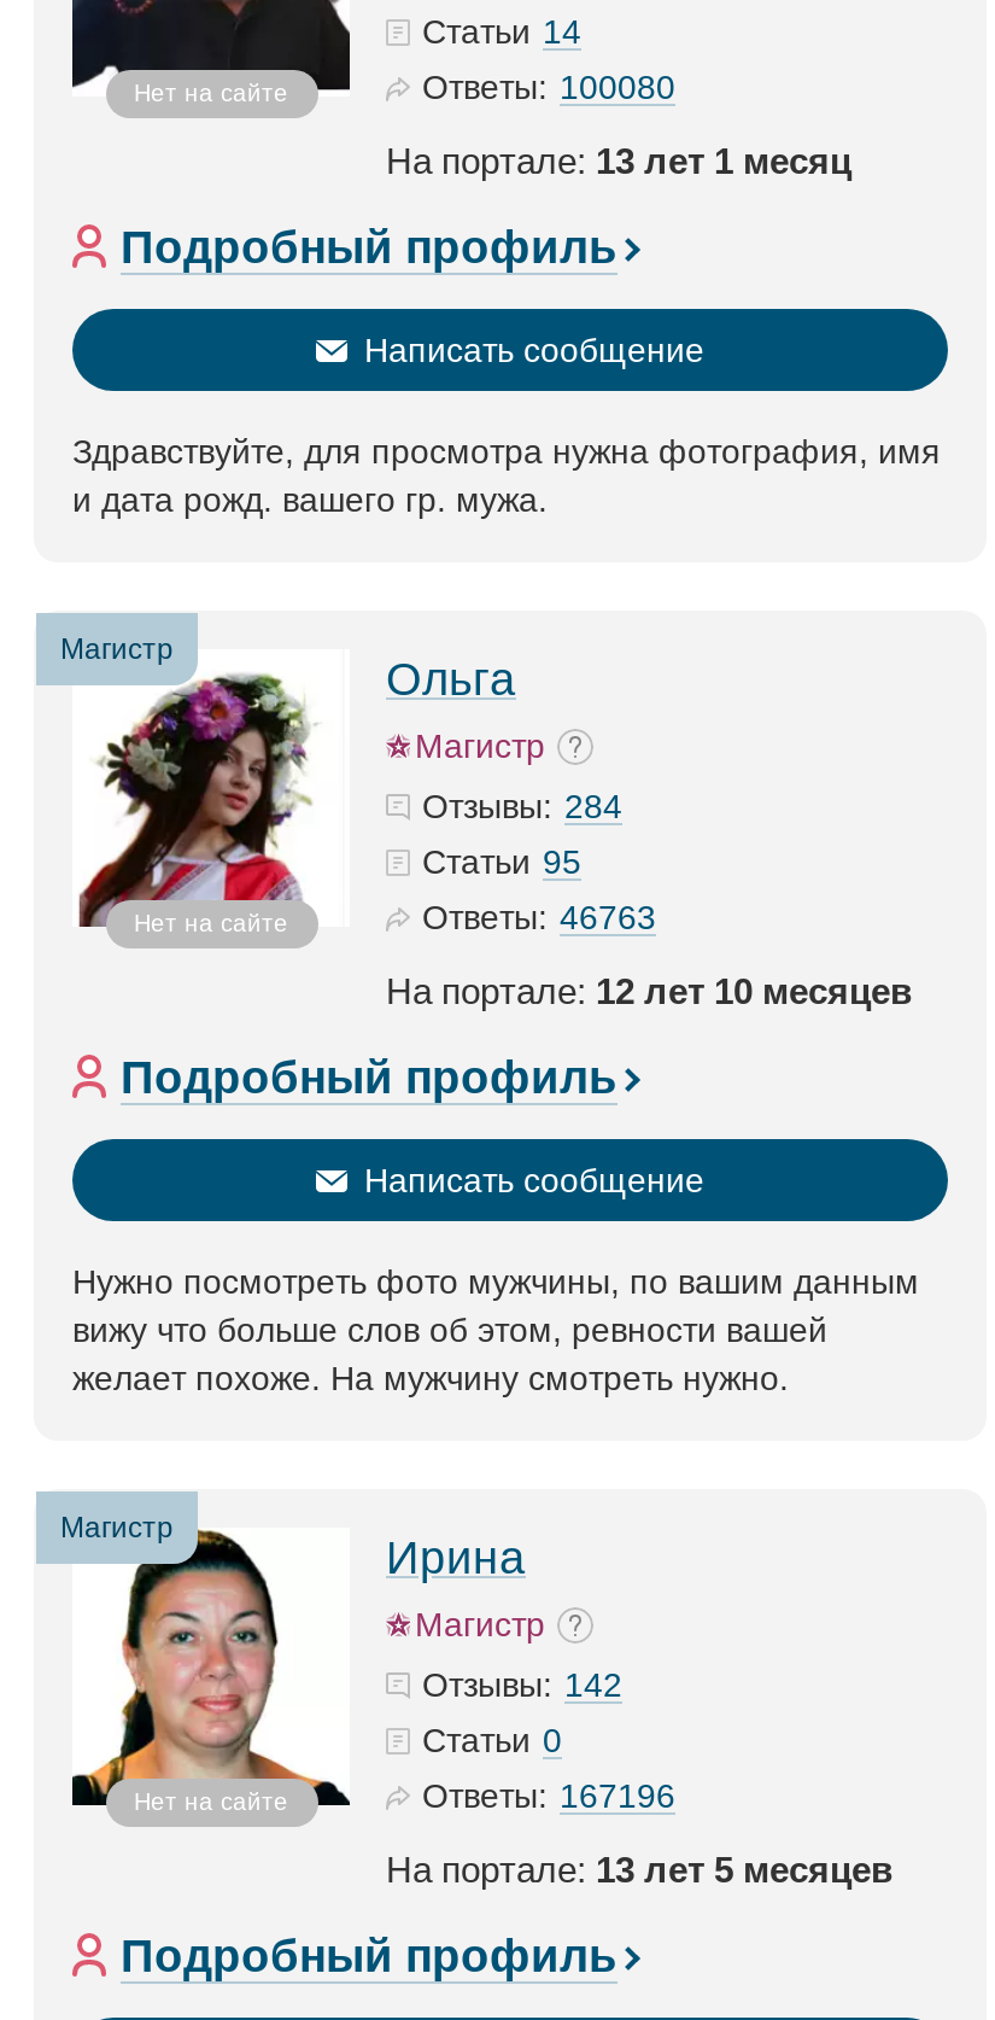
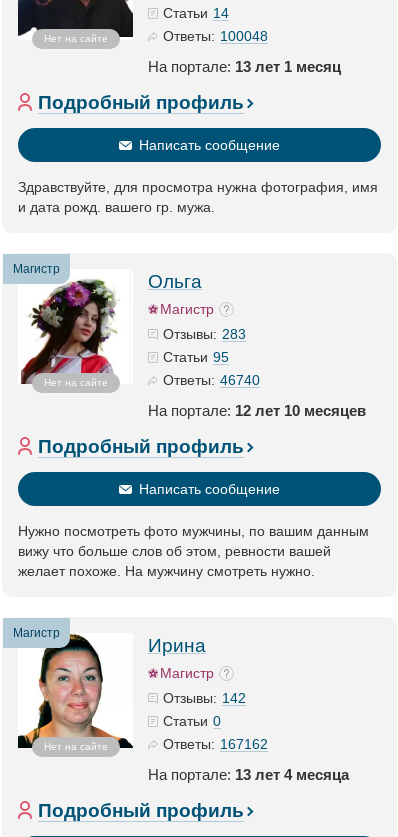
- Ответы: 100080
+ Ответы: 100048

- Отзывы: 284
+ Отзывы: 283

- Ответы: 46763
+ Ответы: 46740

- Ответы: 167196
+ Ответы: 167162

- На портале: 13 лет 5 месяцев
+ На портале: 13 лет 4 месяца
